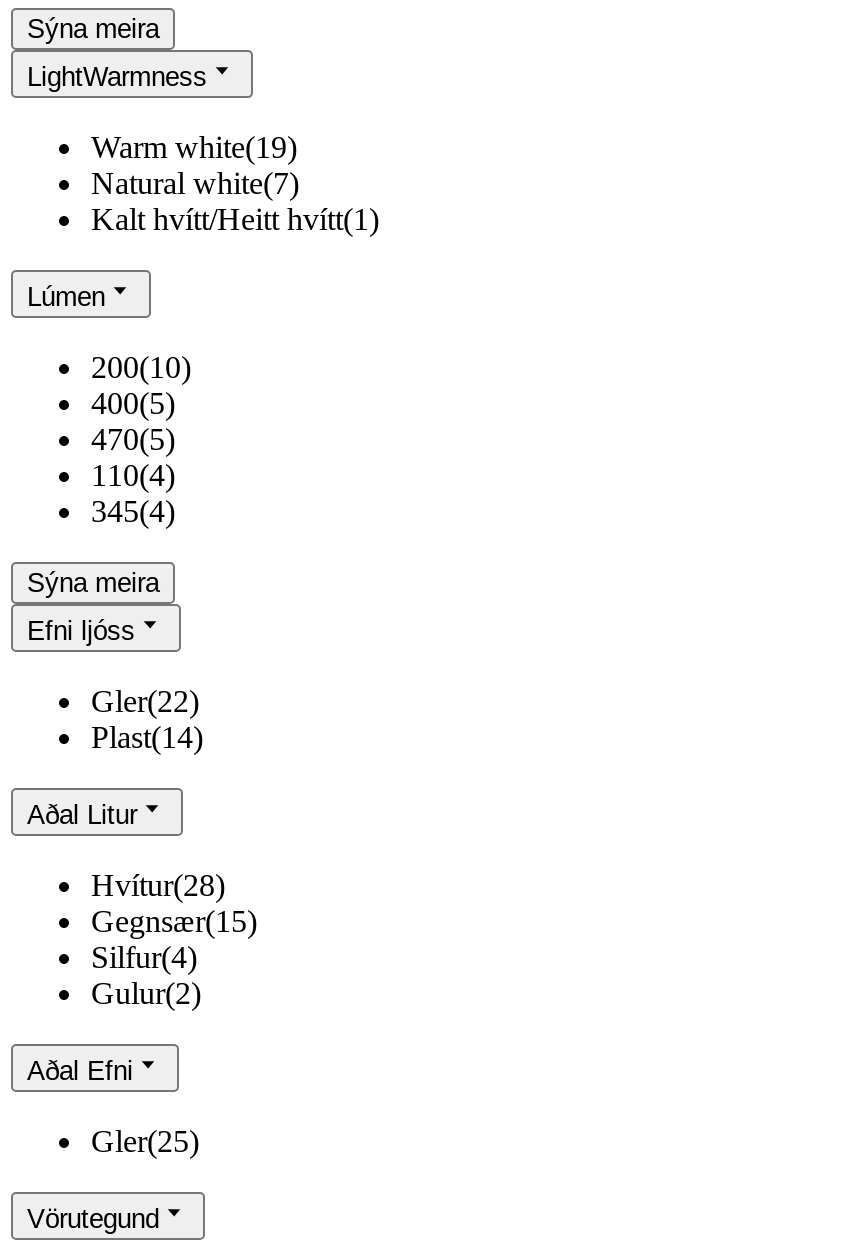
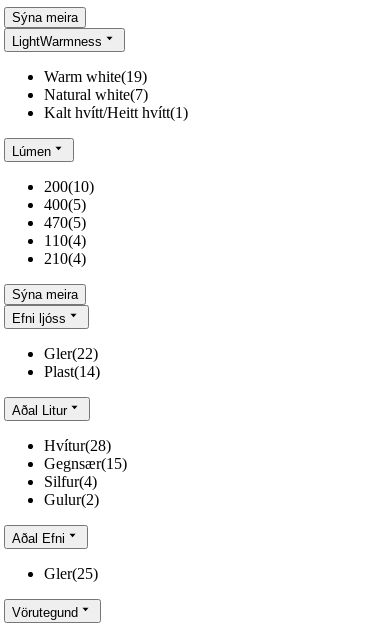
- 345(4)
+ 210(4)
